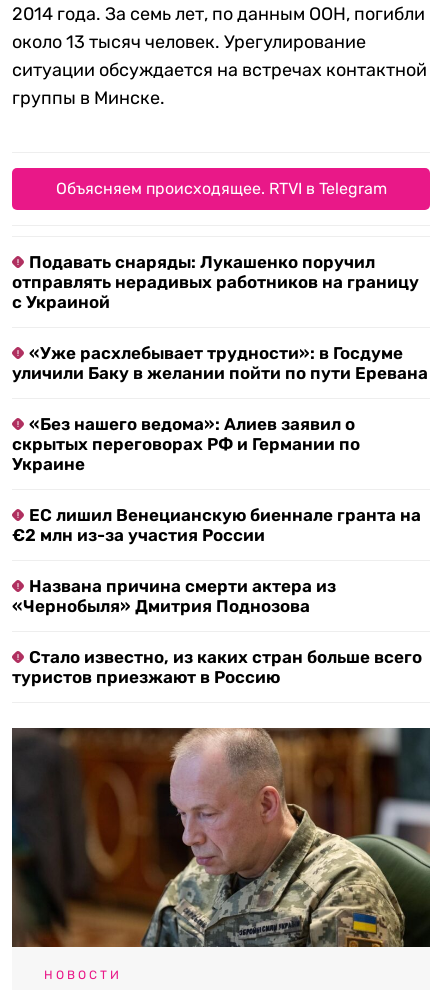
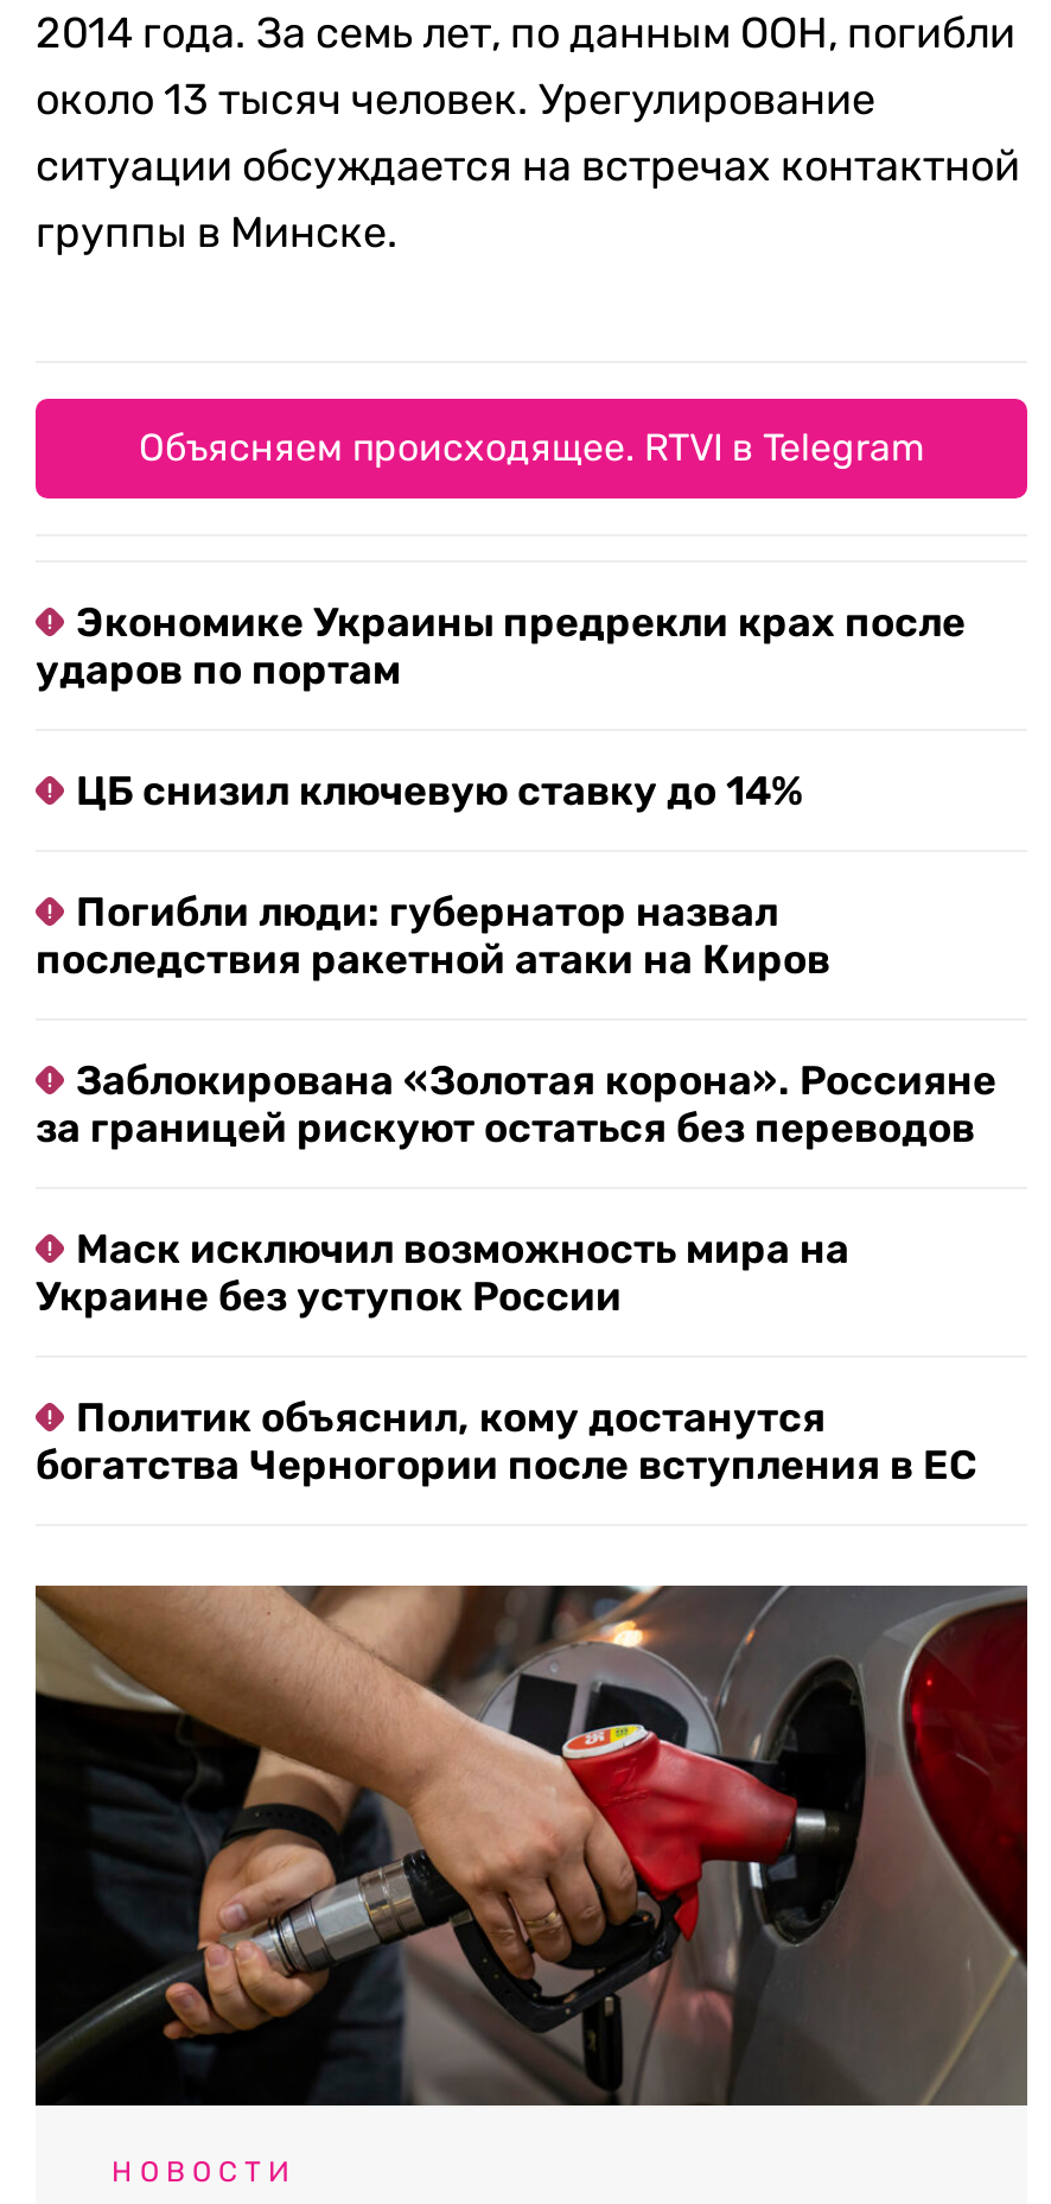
- Подавать снаряды: Лукашенко поручил
- отправлять нерадивых работников на границу
- с Украиной
+ Экономике Украины предрекли крах после
+ ударов по портам

- «Уже расхлебывает трудности»: в Госдуме
- уличили Баку в желании пойти по пути Еревана
+ ЦБ снизил ключевую ставку до 14%

- «Без нашего ведома»: Алиев заявил о
- скрытых переговорах РФ и Германии по
- Украине
+ Погибли люди: губернатор назвал
+ последствия ракетной атаки на Киров

- ЕС лишил Венецианскую биеннале гранта на
- €2 млн из-за участия России
+ Заблокирована «Золотая корона». Россияне
+ за границей рискуют остаться без переводов

- Названа причина смерти актера из
- «Чернобыля» Дмитрия Поднозова
+ Маск исключил возможность мира на
+ Украине без уступок России

- Стало известно, из каких стран больше всего
- туристов приезжают в Россию
+ Политик объяснил, кому достанутся
+ богатства Черногории после вступления в ЕС

- [image]
+ [image]
